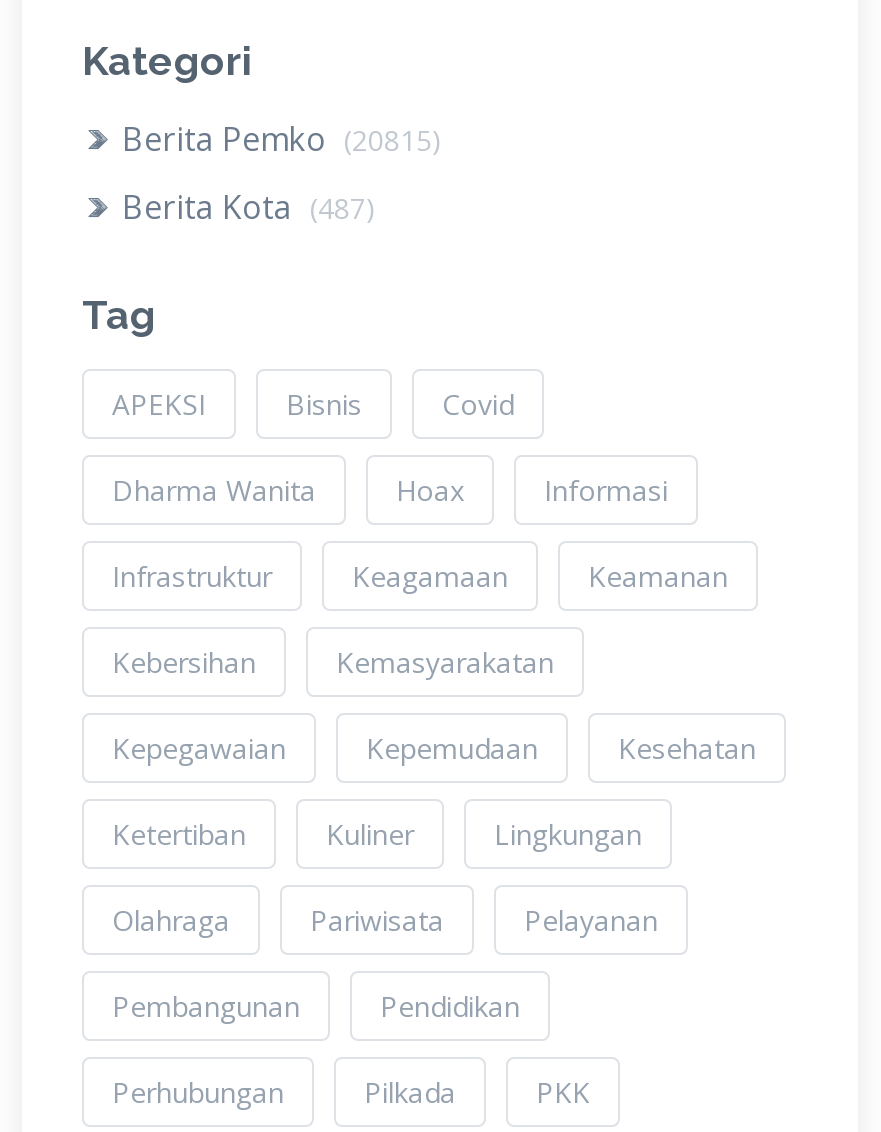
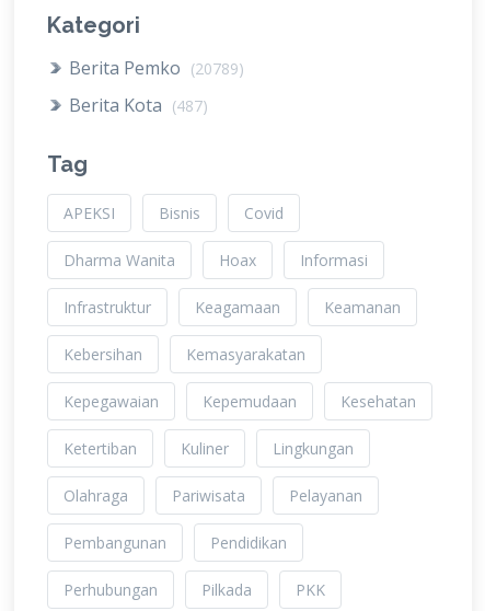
- Berita Pemko (20815)
+ Berita Pemko (20789)
